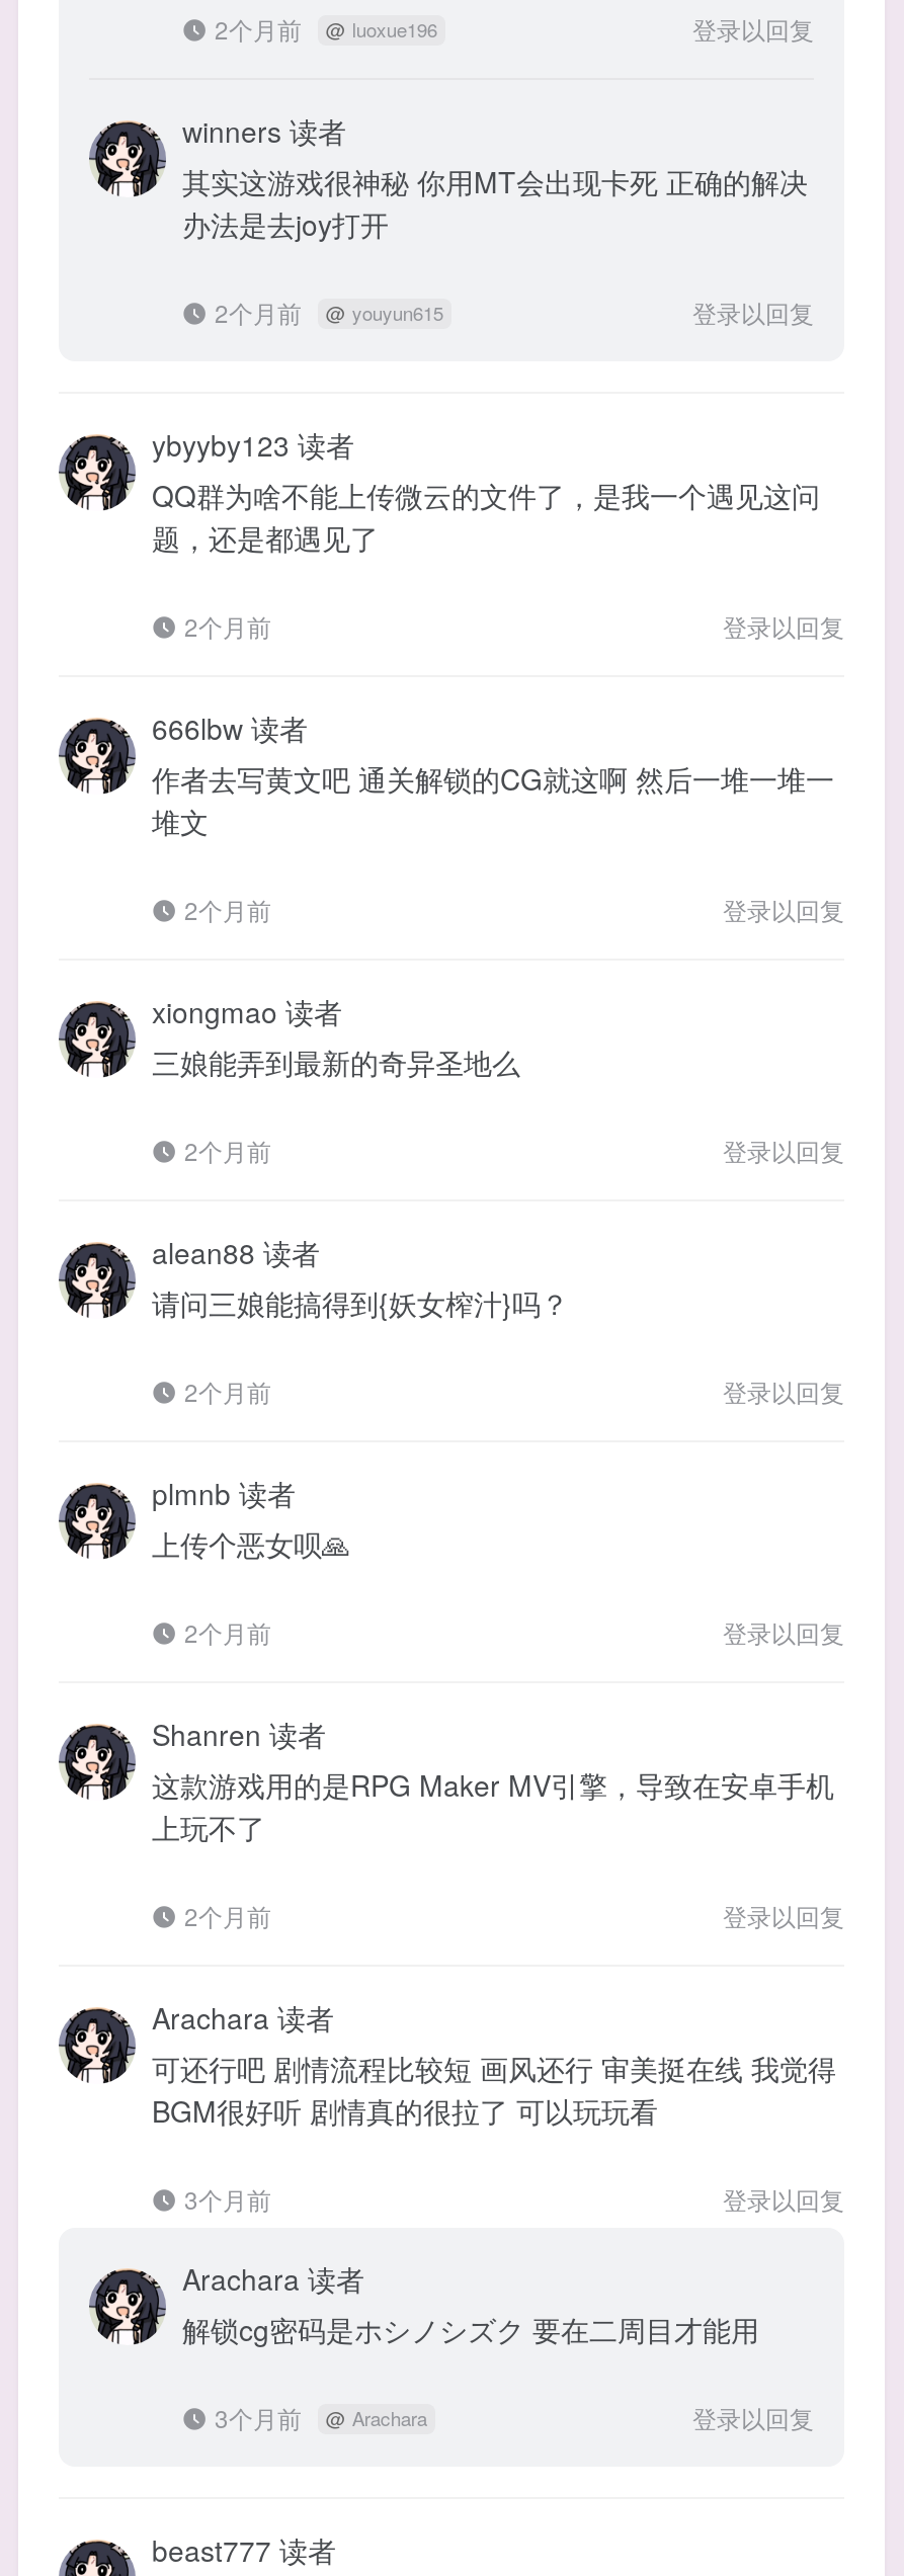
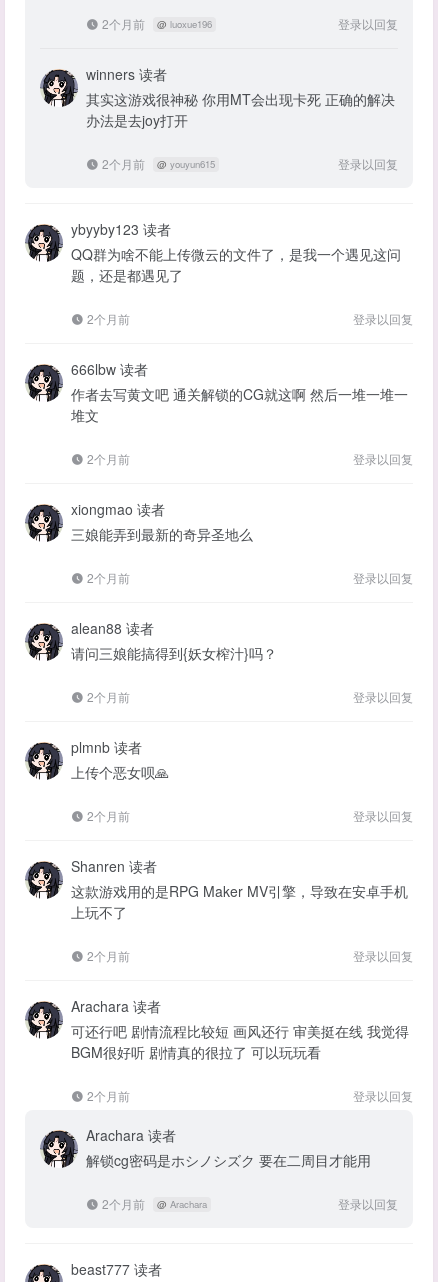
- 3个月前
+ 2个月前

- 3个月前 @ Arachara
+ 2个月前 @ Arachara
